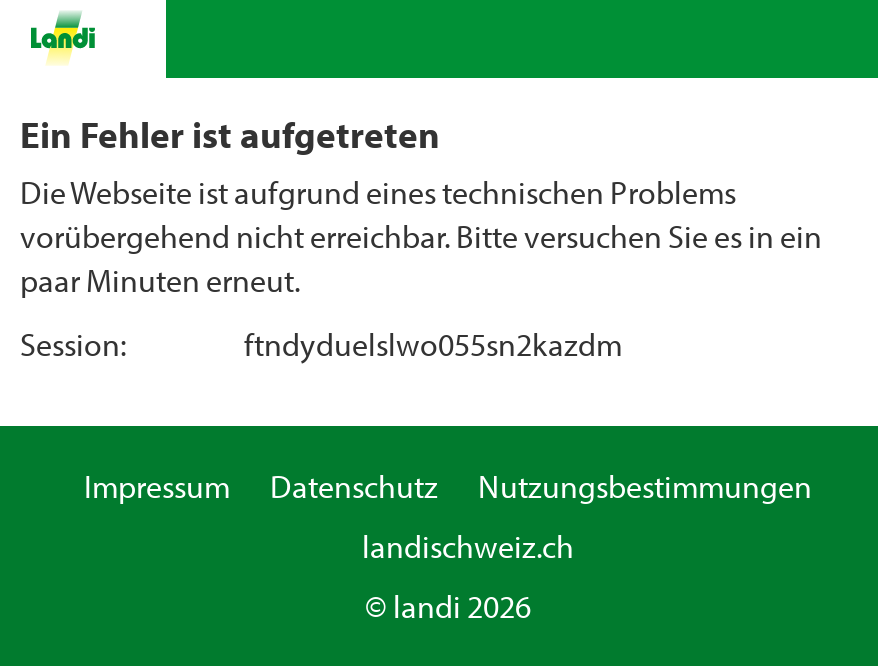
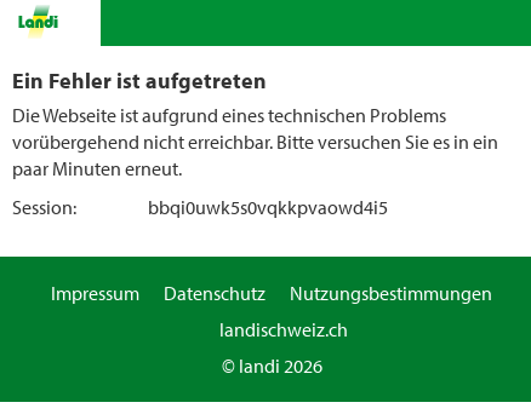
- ftndyduelslwo055sn2kazdm
+ bbqi0uwk5s0vqkkpvaowd4i5
